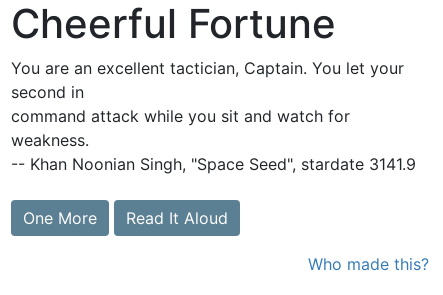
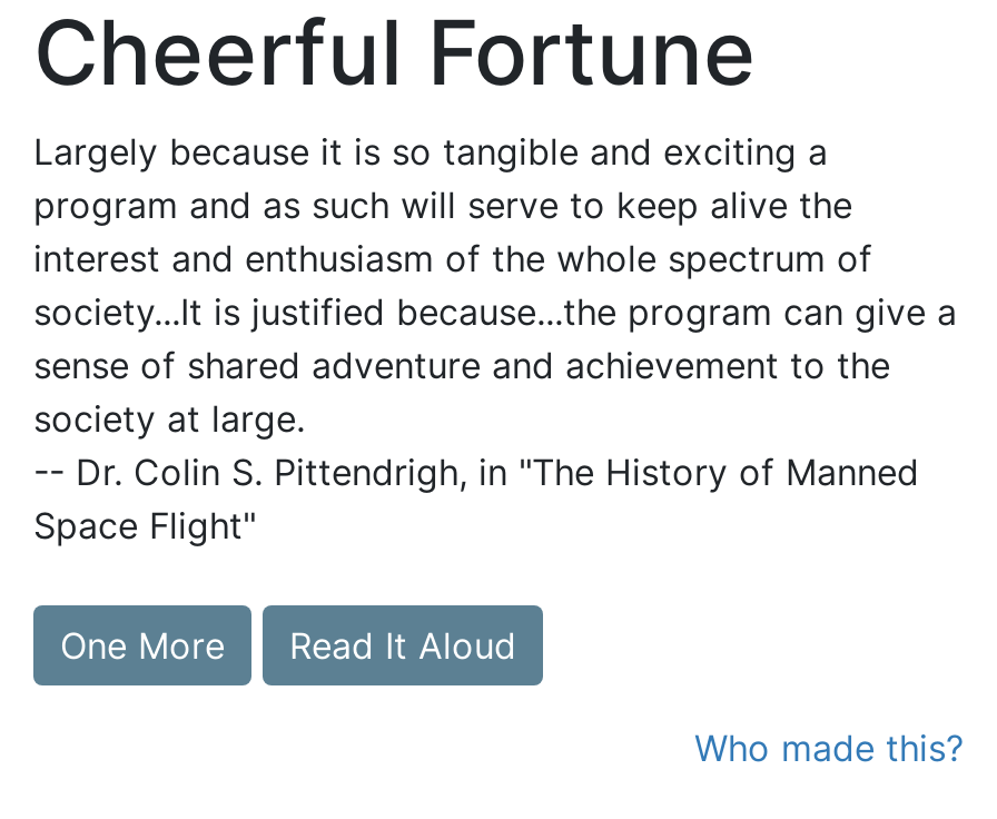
- You are an excellent tactician, Captain. You let your
- second in
- command attack while you sit and watch for
- weakness.
- -- Khan Noonian Singh, "Space Seed", stardate 3141.9
+ Largely because it is so tangible and exciting a
+ program and as such will serve to keep alive the
+ interest and enthusiasm of the whole spectrum of
+ society...It is justified because...the program can give a
+ sense of shared adventure and achievement to the
+ society at large.
+ -- Dr. Colin S. Pittendrigh, in "The History of Manned
+ Space Flight"
